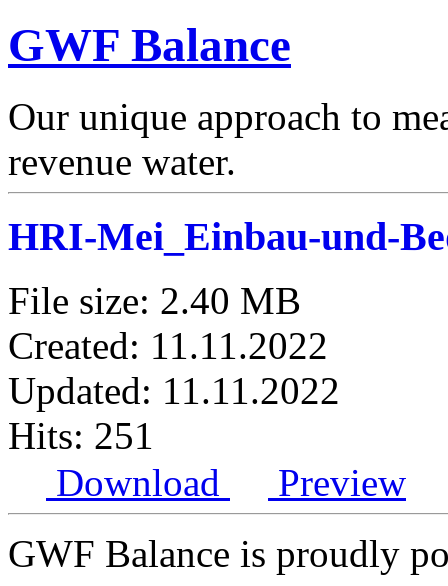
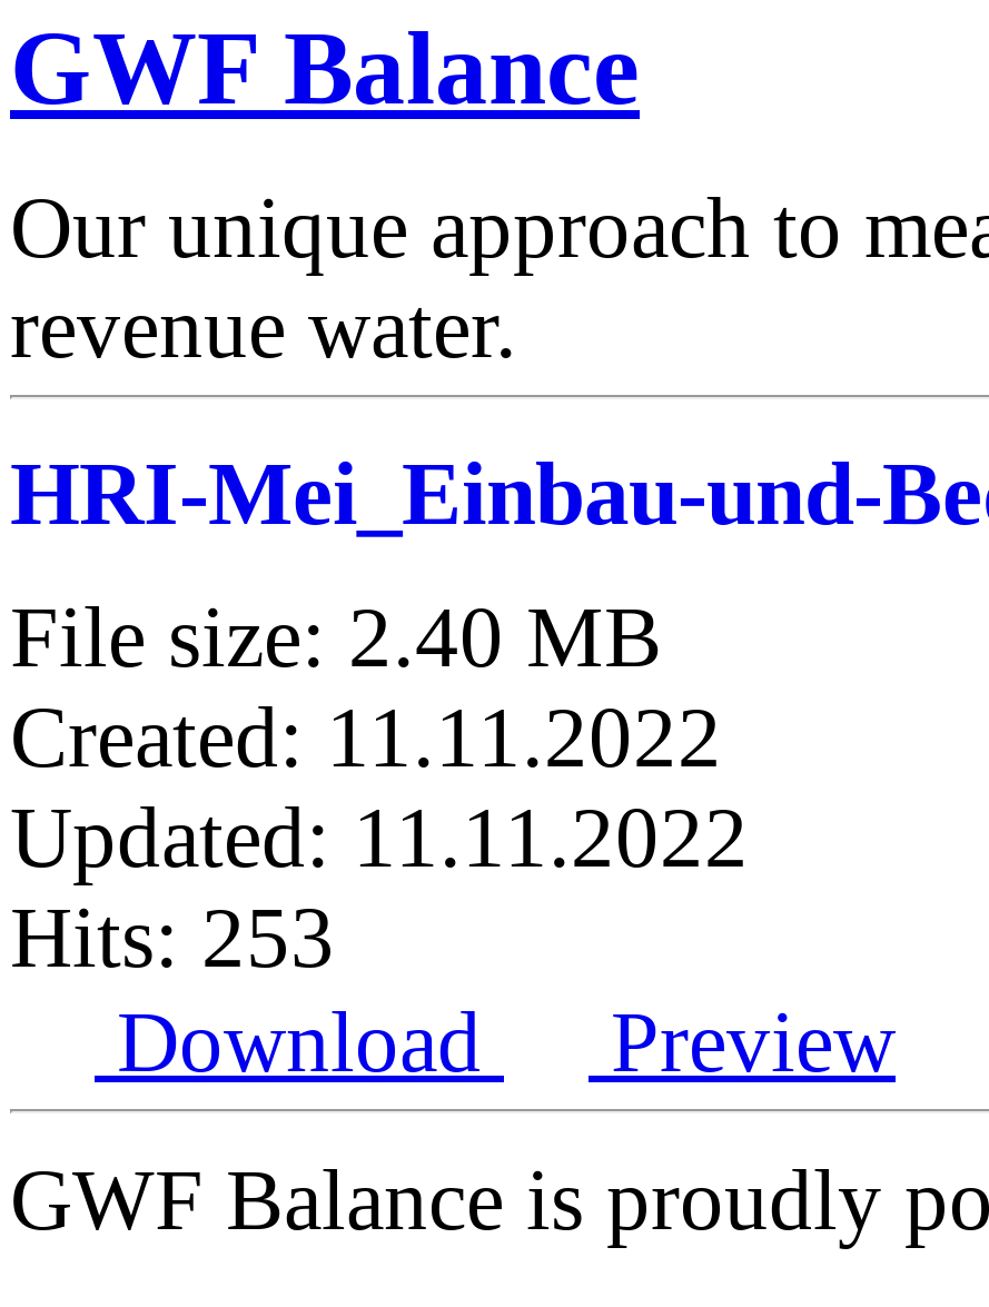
- Hits: 251
+ Hits: 253
